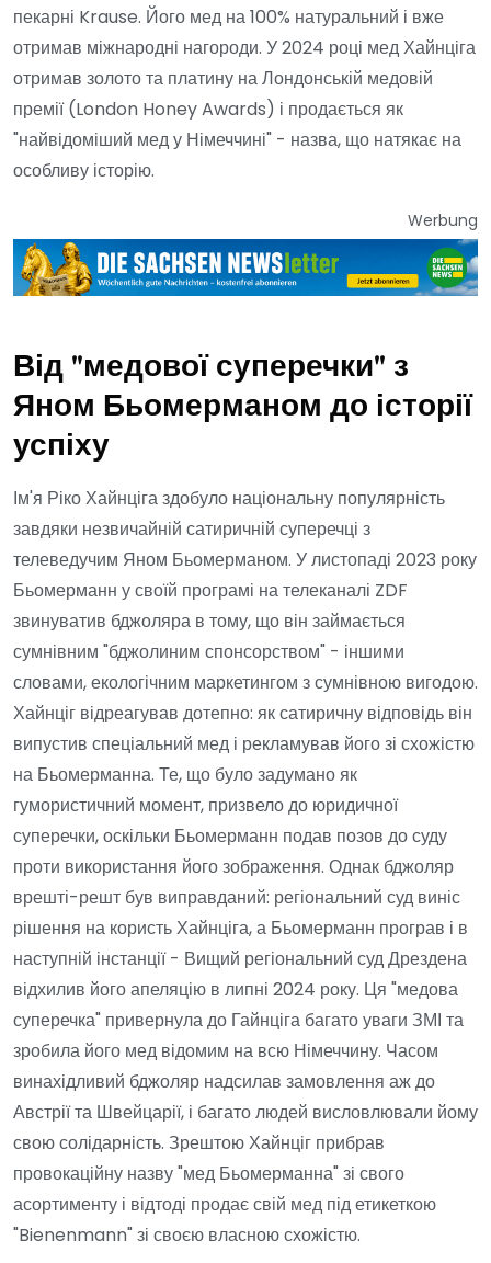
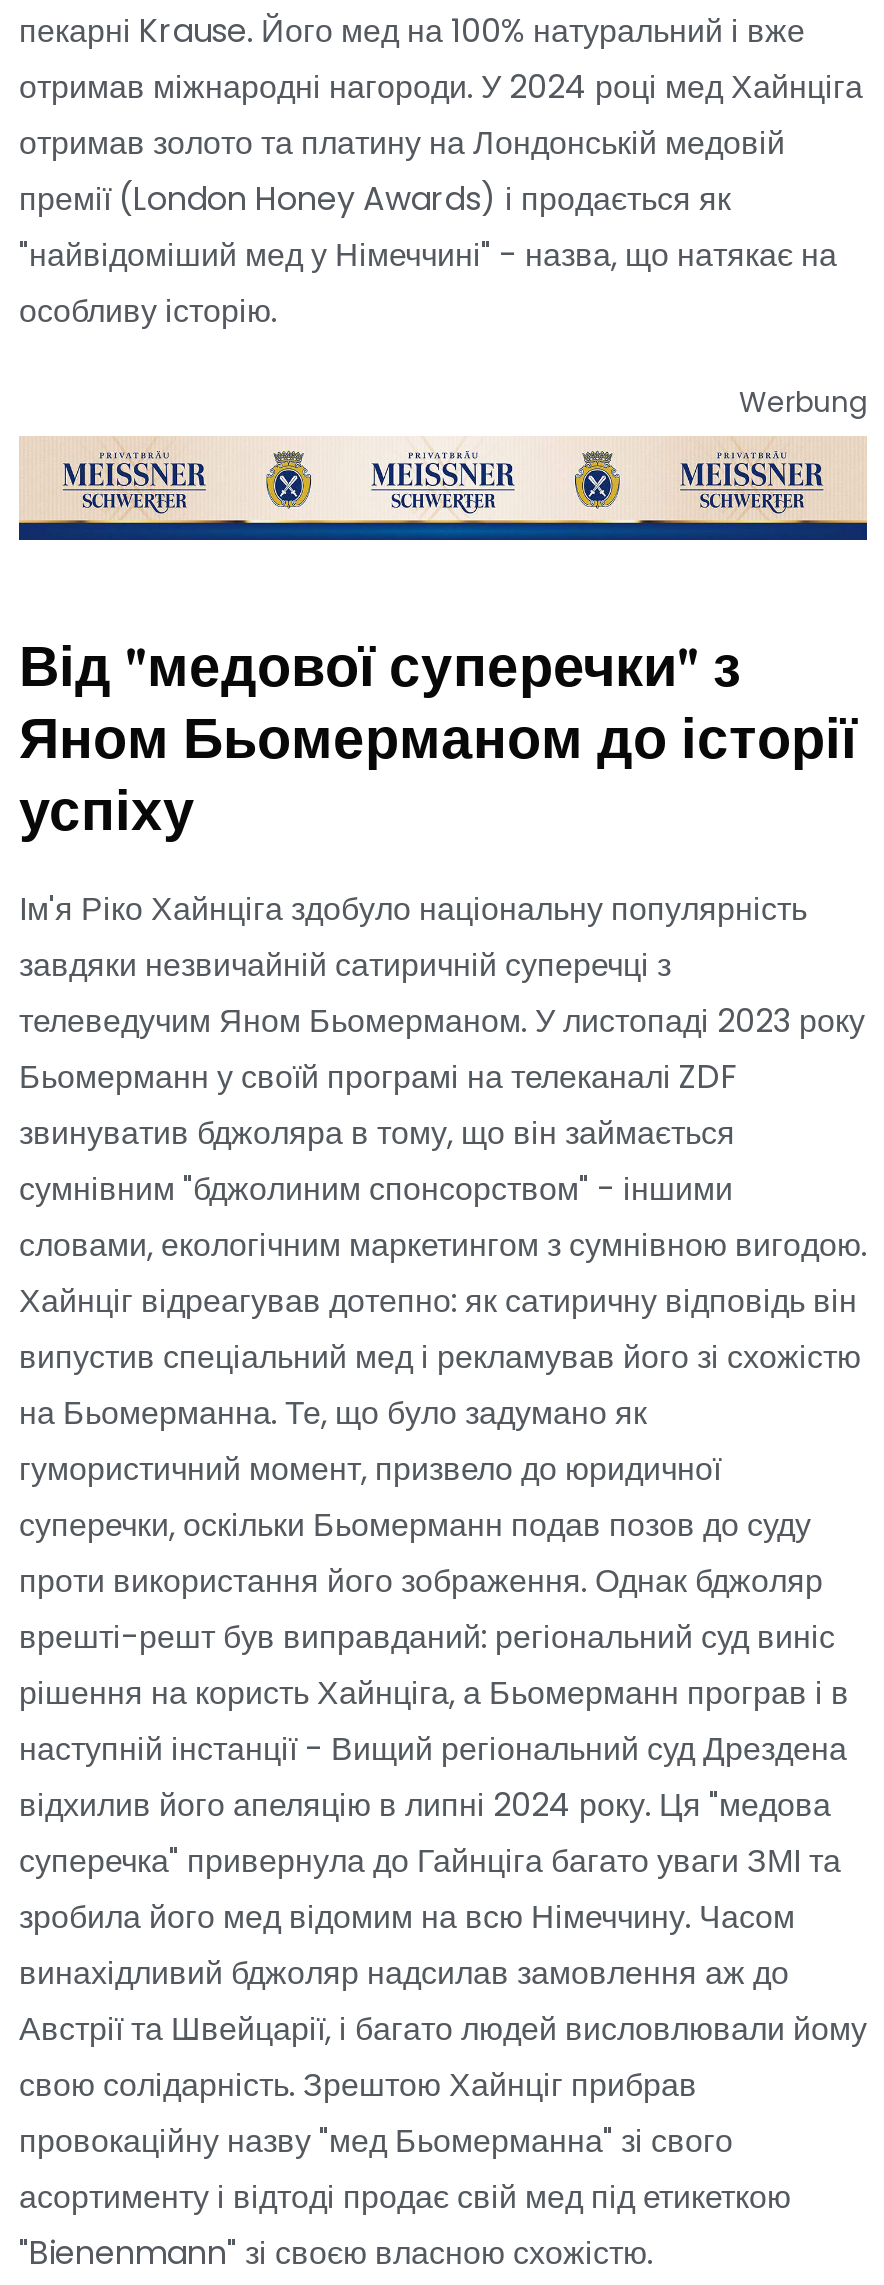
- [image]
+ [image]
